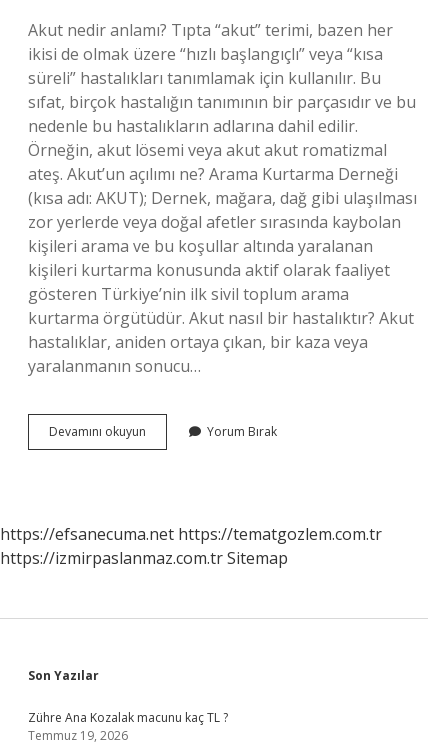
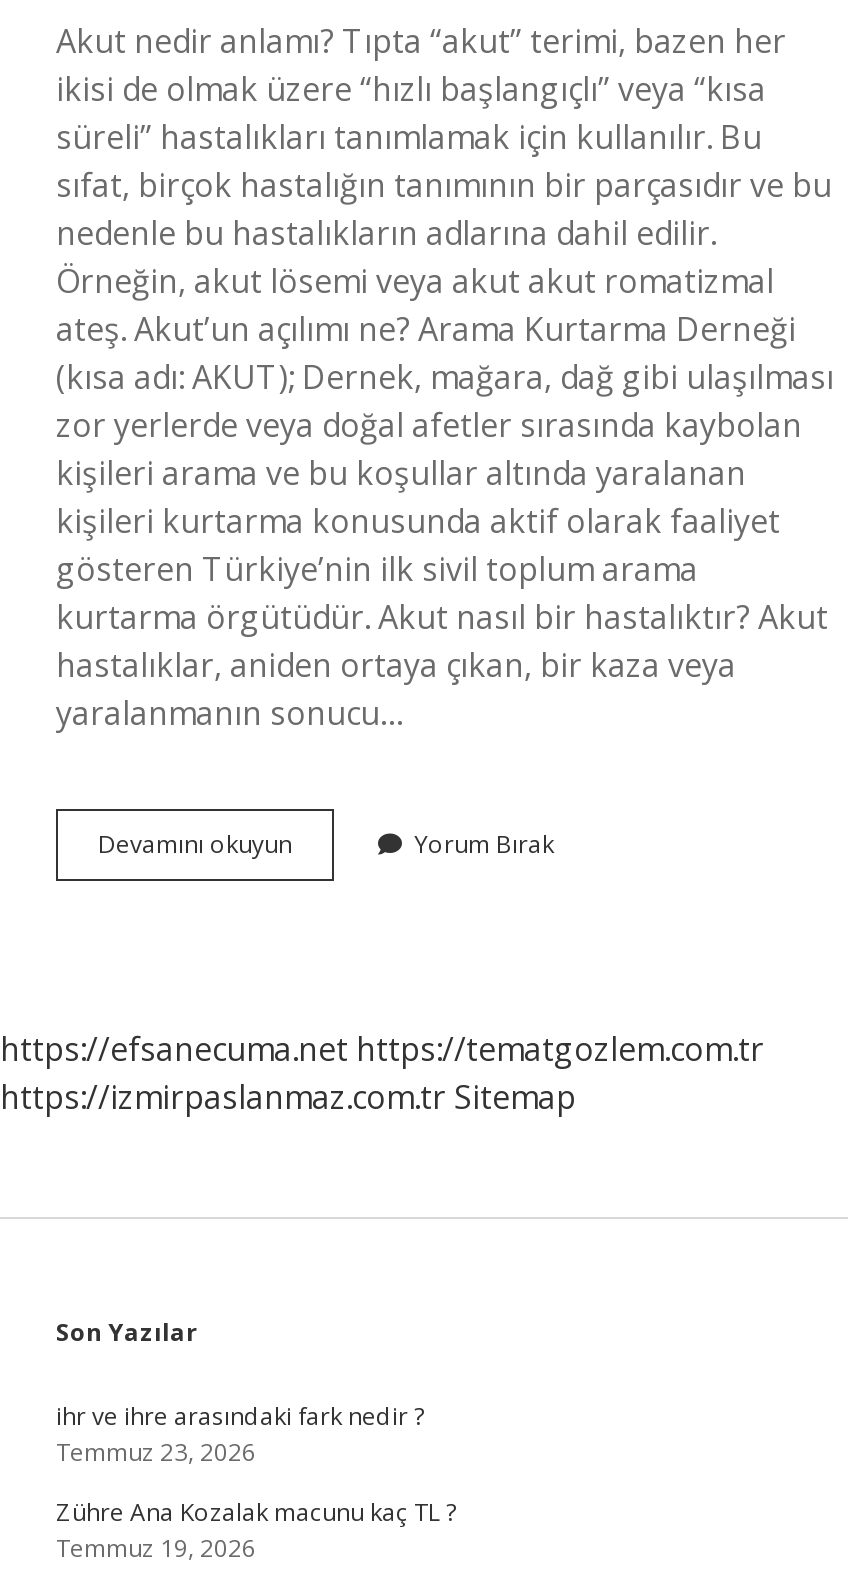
+ ihr ve ihre arasındaki fark nedir ?
+ Temmuz 23, 2026
